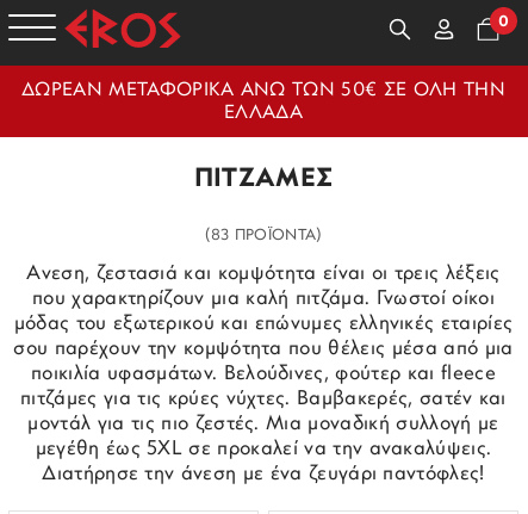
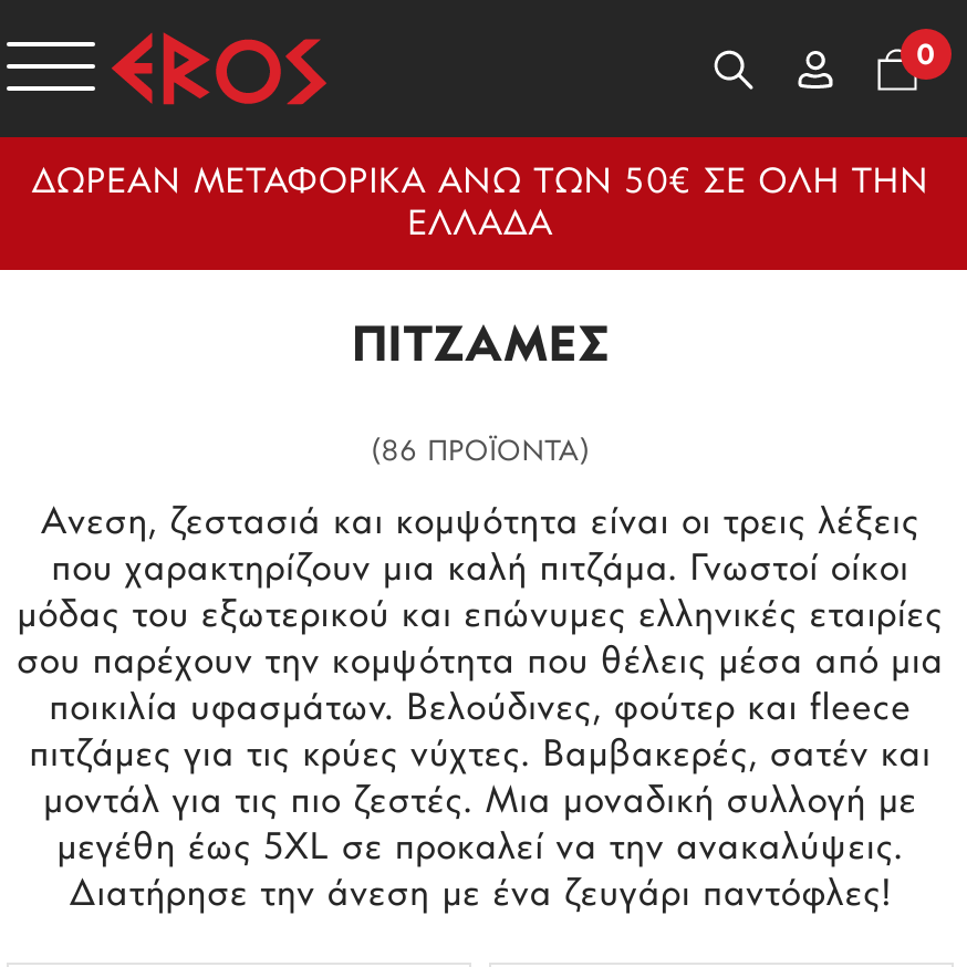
- (83 ΠΡΟΪΟΝΤΑ)
+ (86 ΠΡΟΪΟΝΤΑ)
